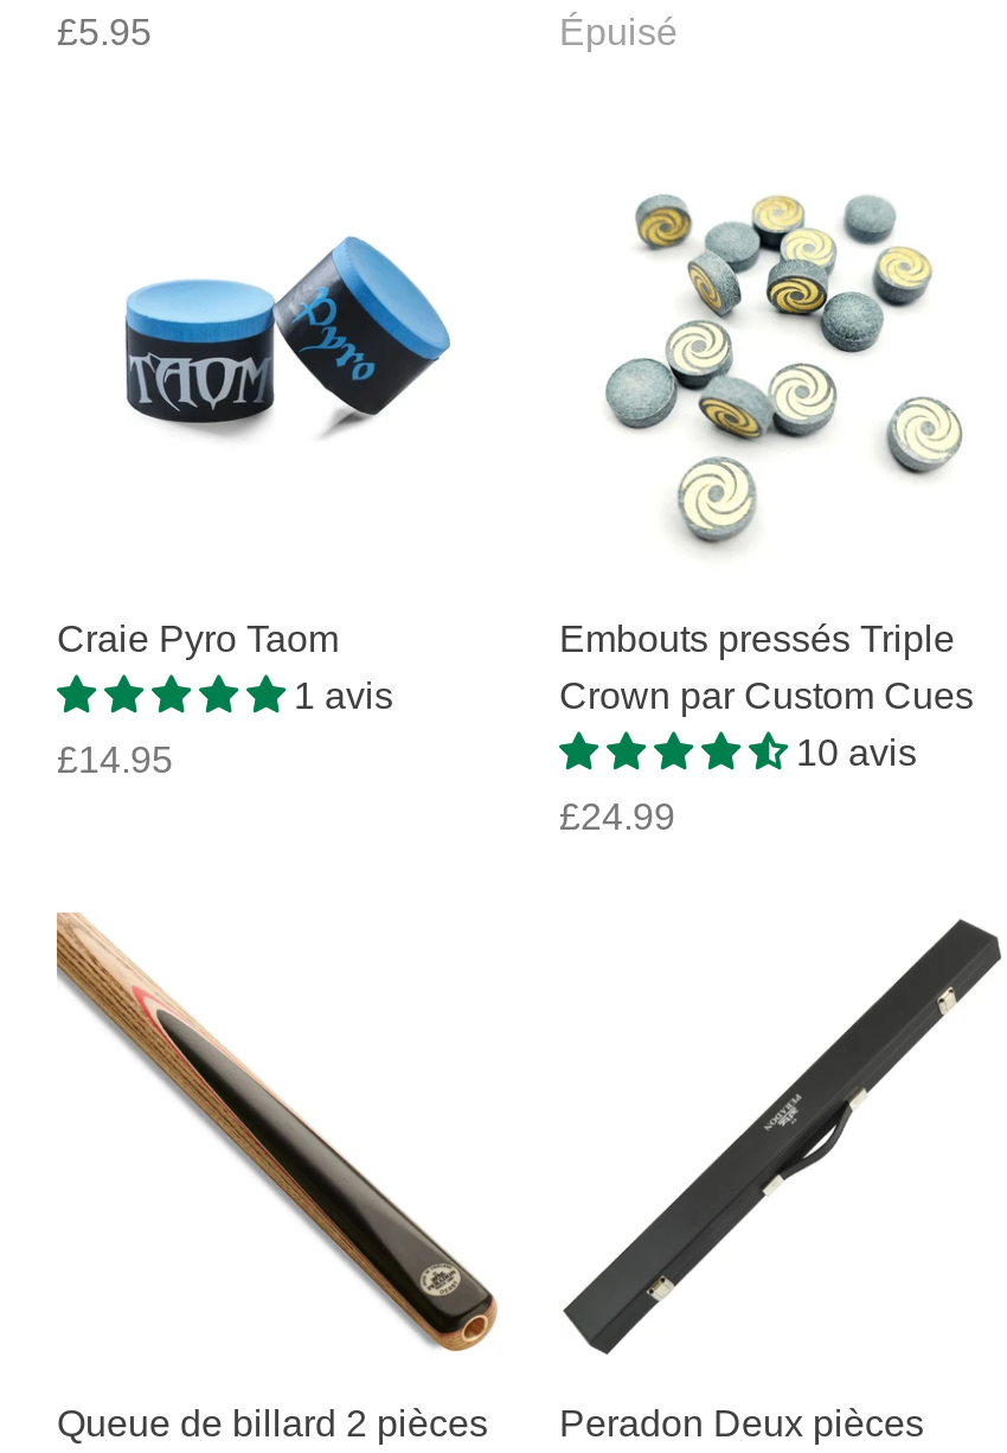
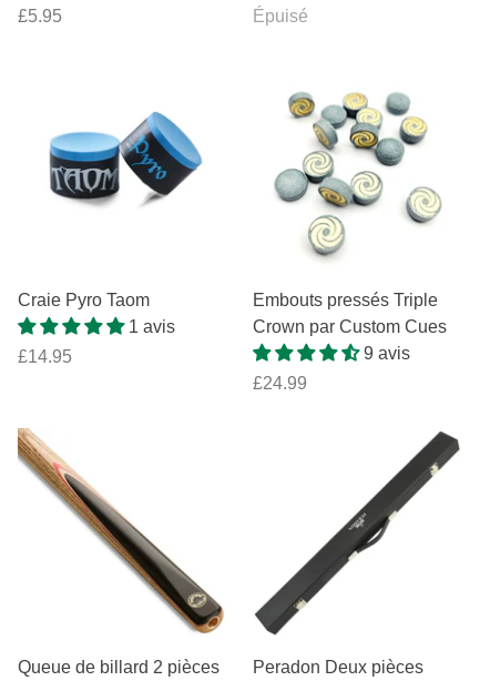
- 10 avis
+ 9 avis
